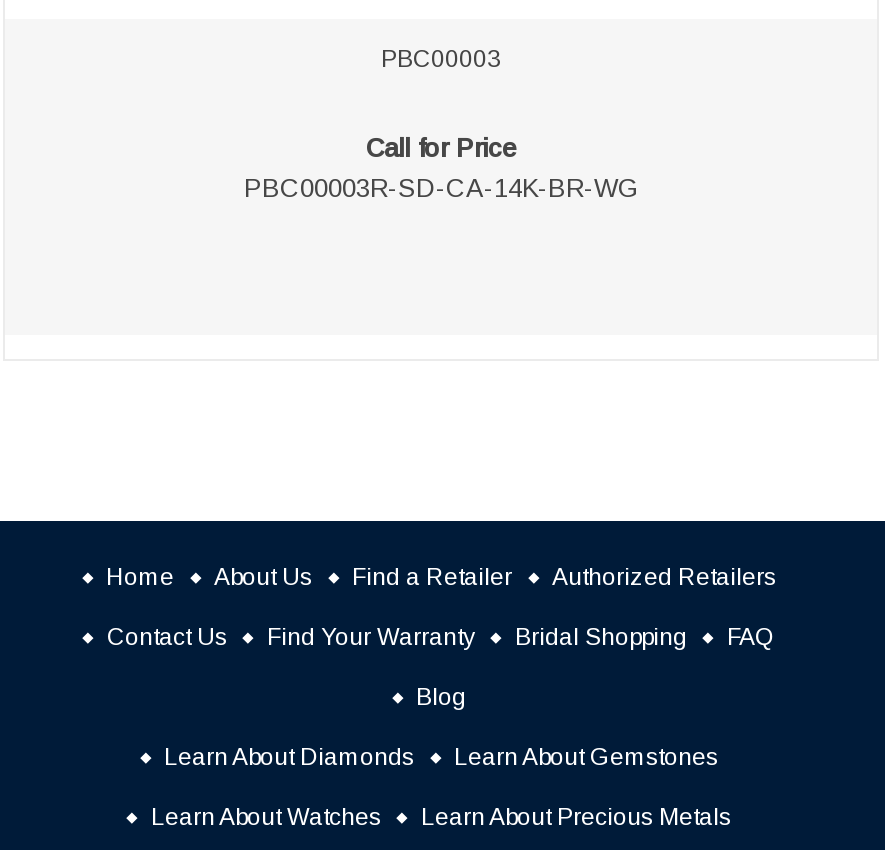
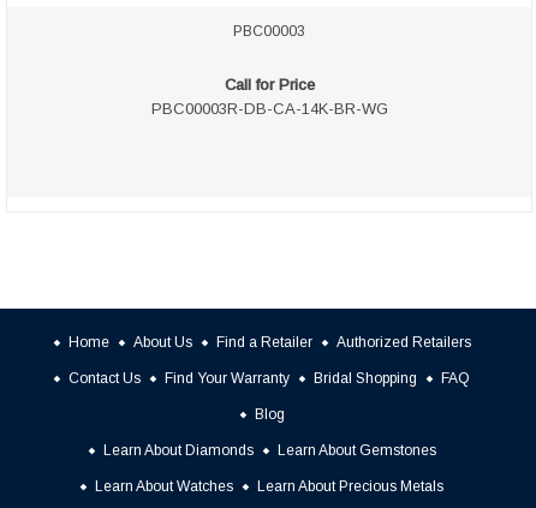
- PBC00003R-SD-CA-14K-BR-WG
+ PBC00003R-DB-CA-14K-BR-WG
